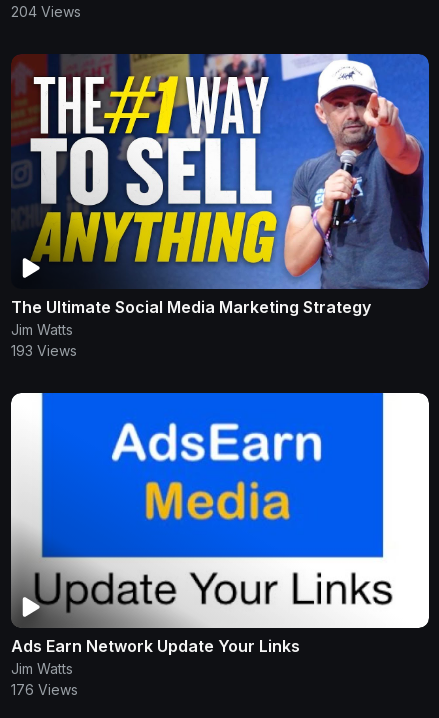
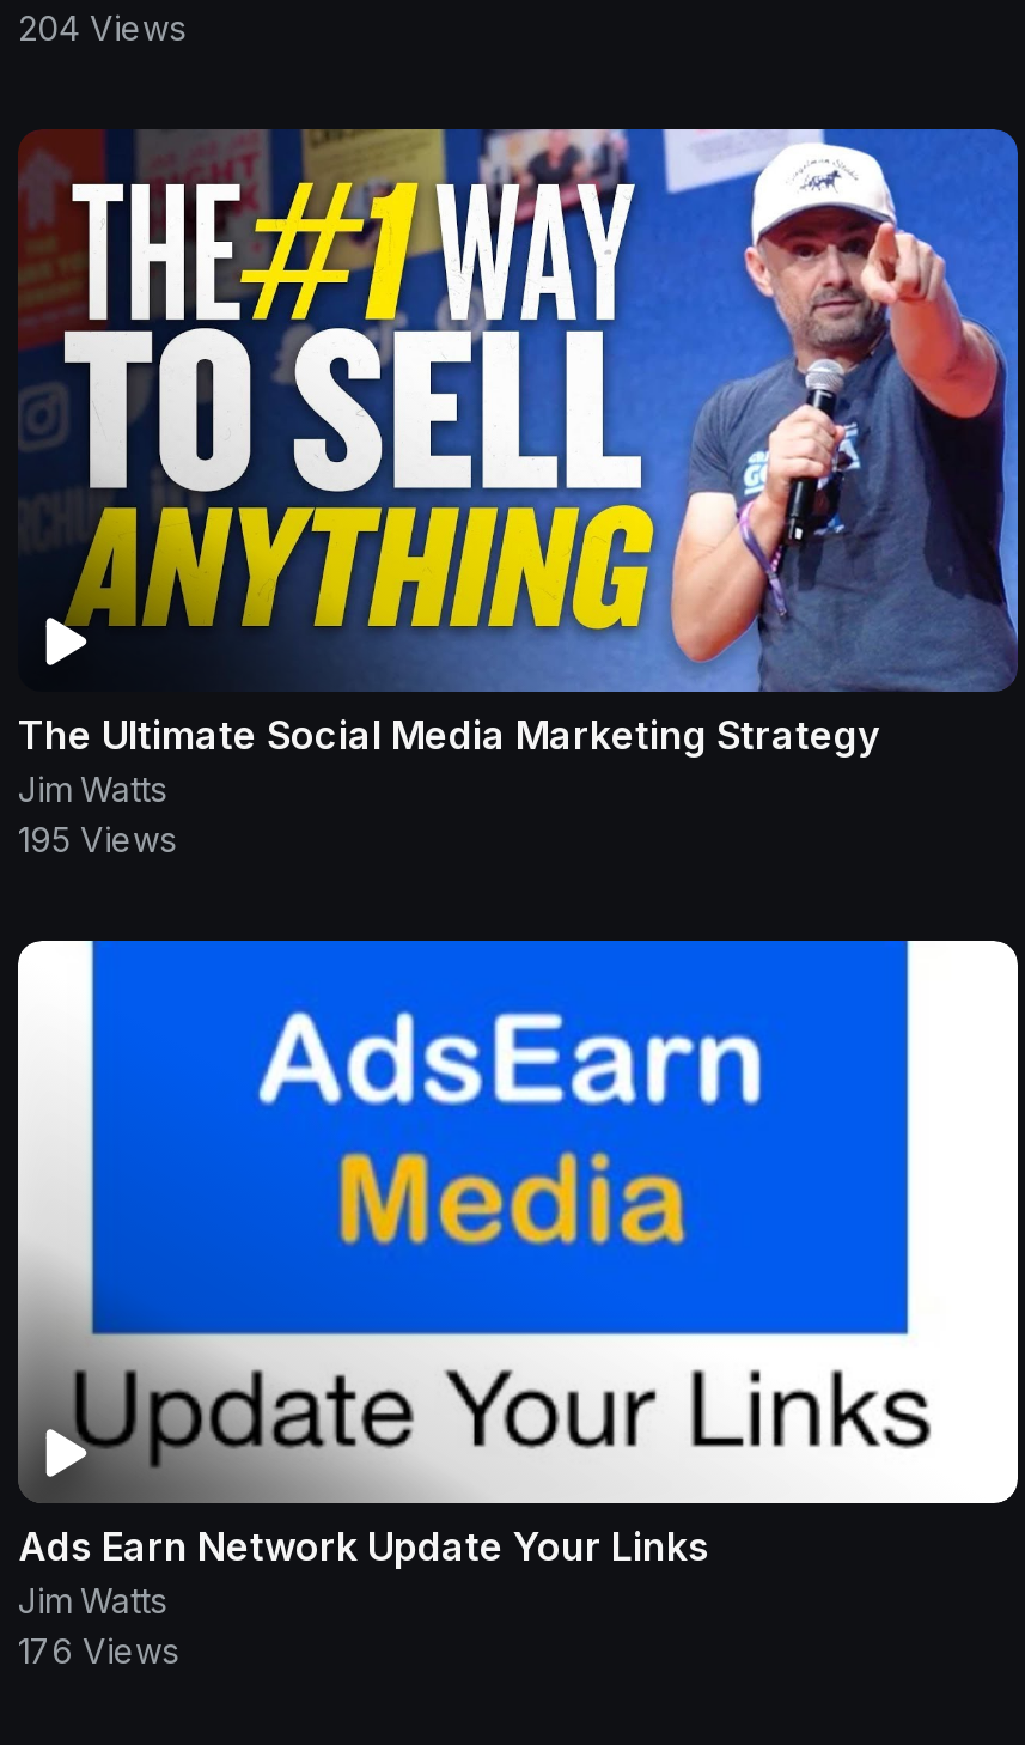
- 193 Views
+ 195 Views
